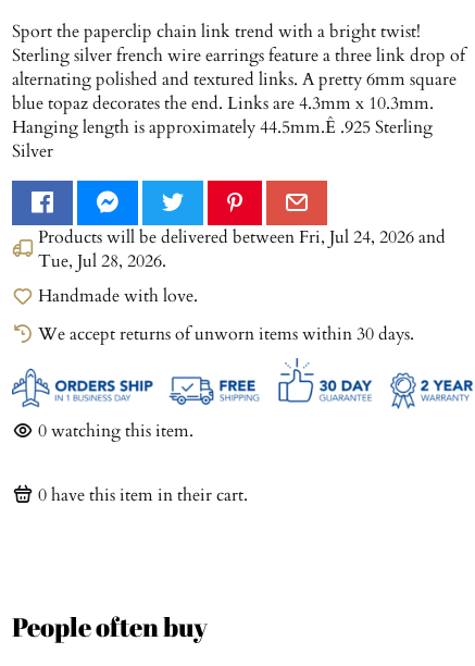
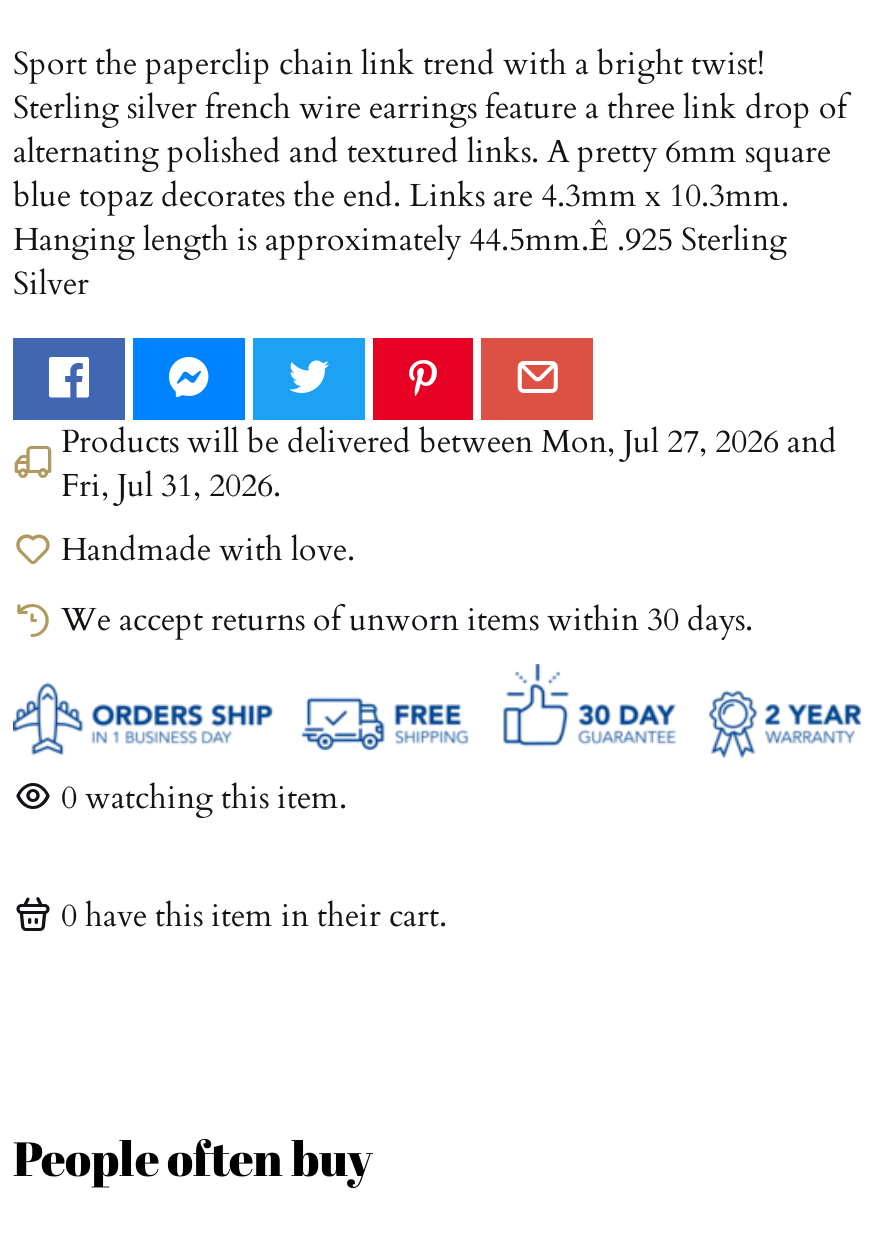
- Products will be delivered betweenFri, Jul 24, 2026 and
+ Products will be delivered betweenMon, Jul 27, 2026 and

- Tue, Jul 28, 2026.
+ Fri, Jul 31, 2026.
